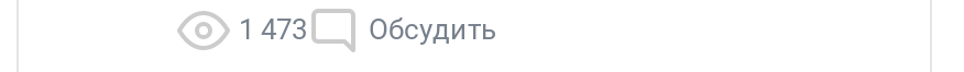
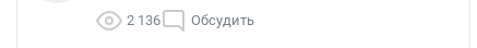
- 1 473 Обсудить
+ 2 136 Обсудить
